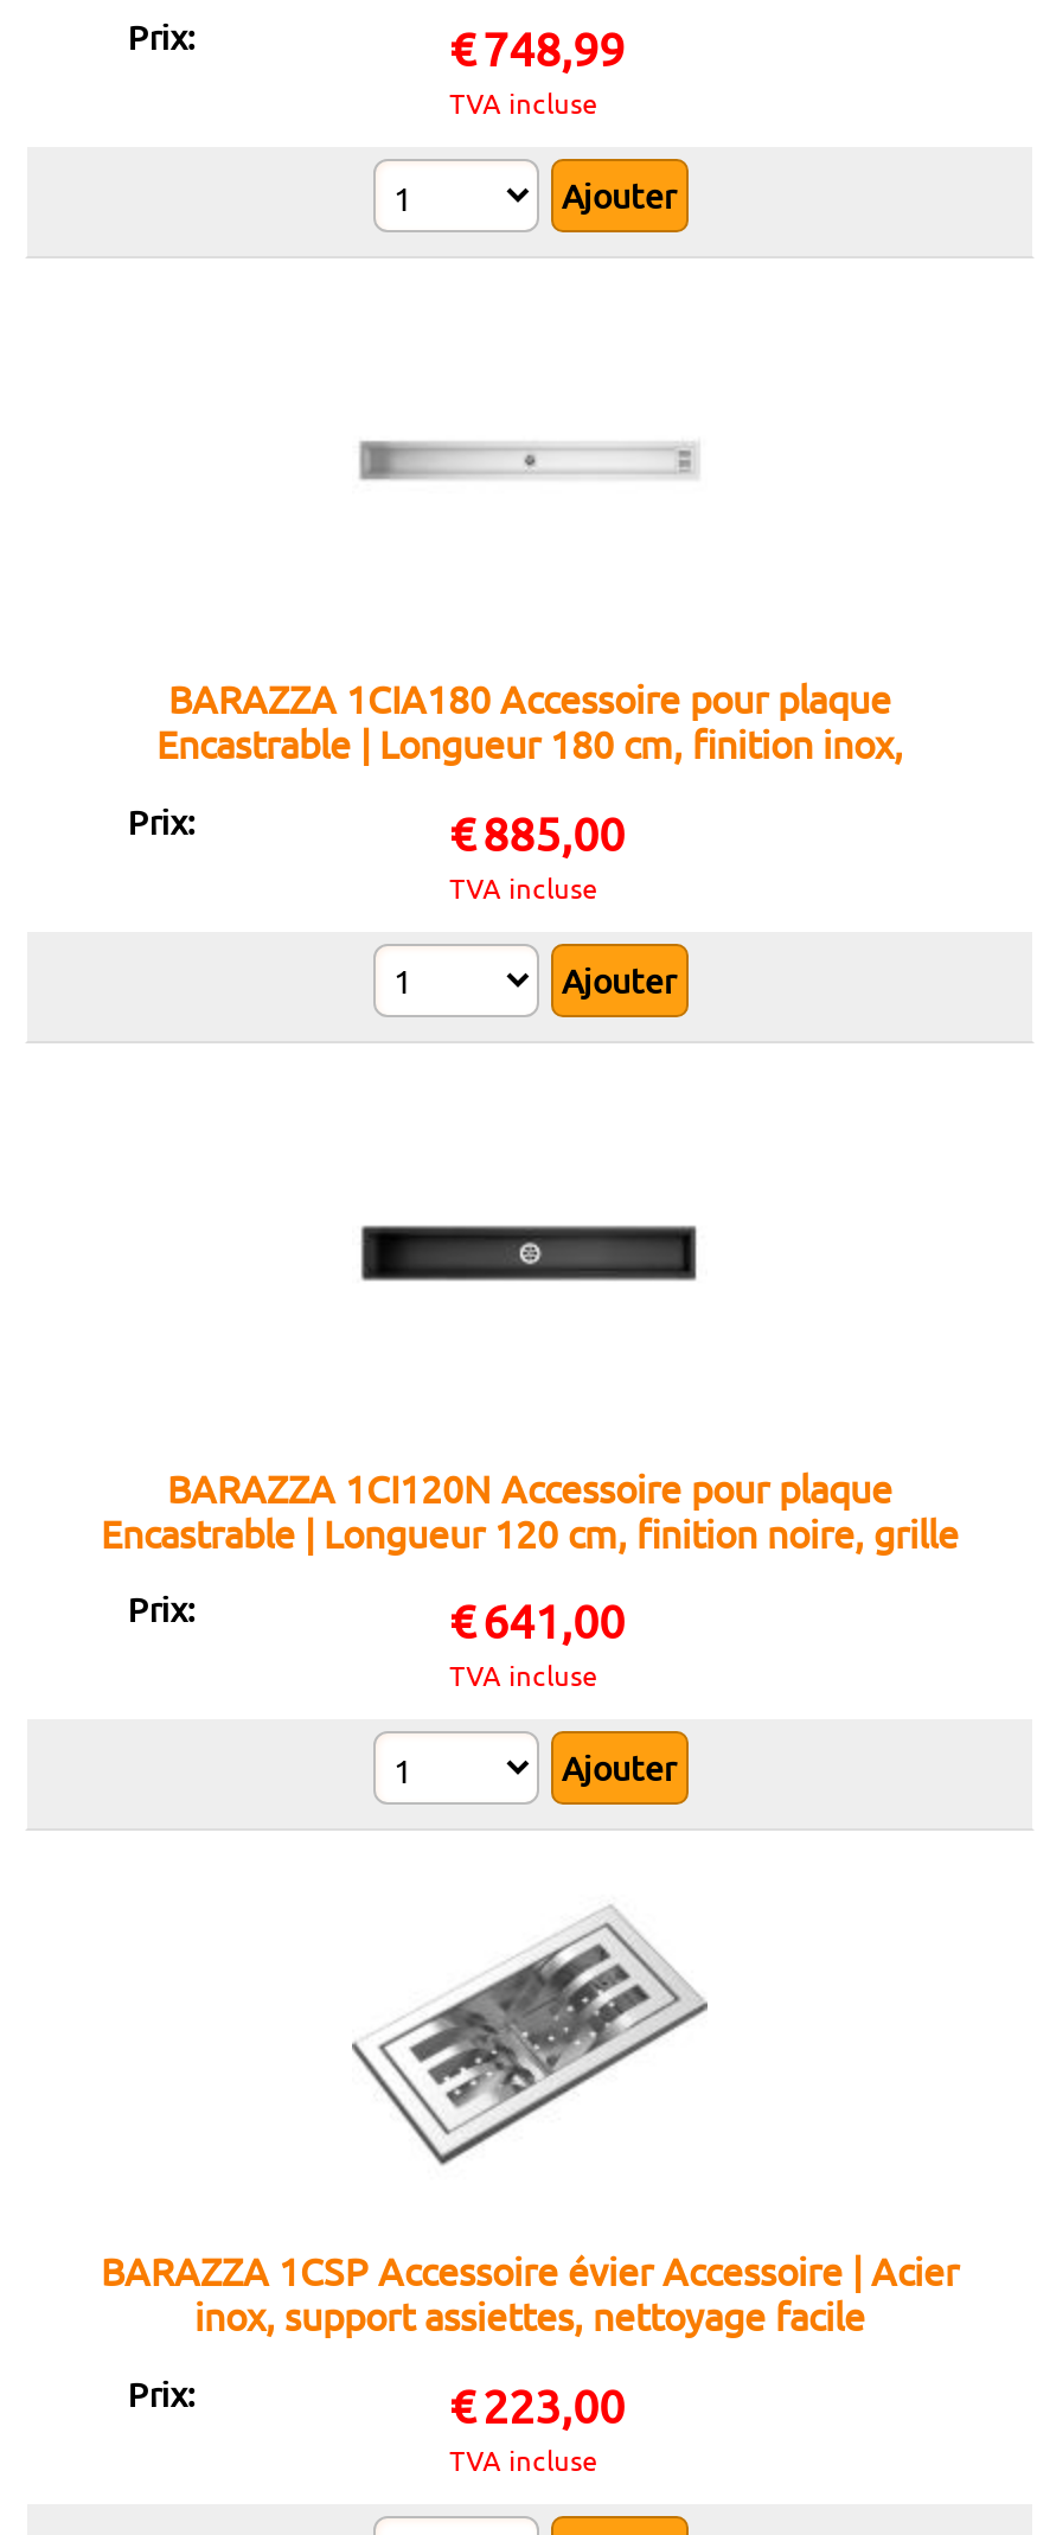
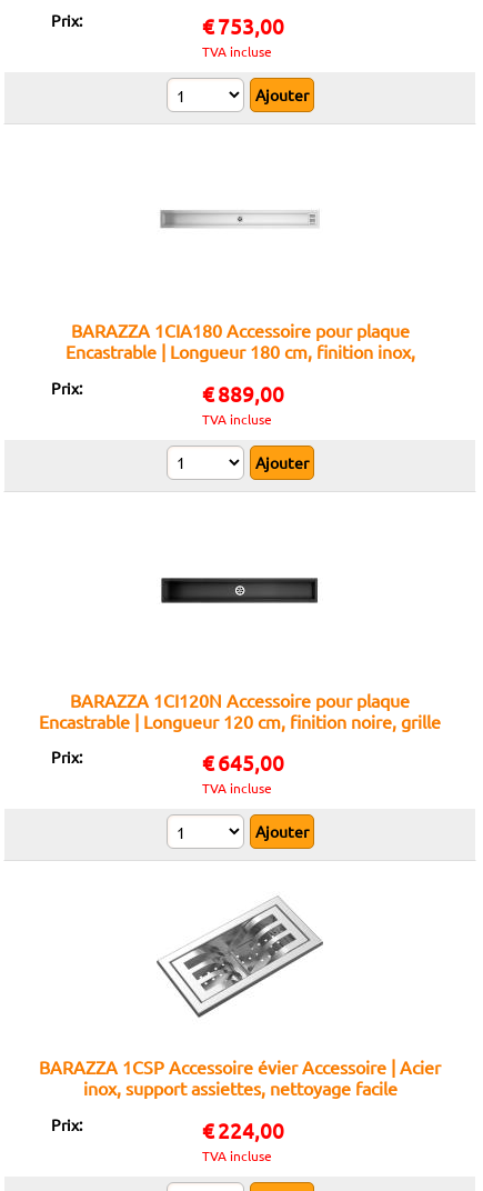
- € 748,99
+ € 753,00

- € 885,00
+ € 889,00

- € 641,00
+ € 645,00

- € 223,00
+ € 224,00
